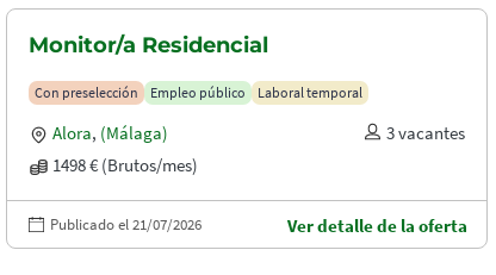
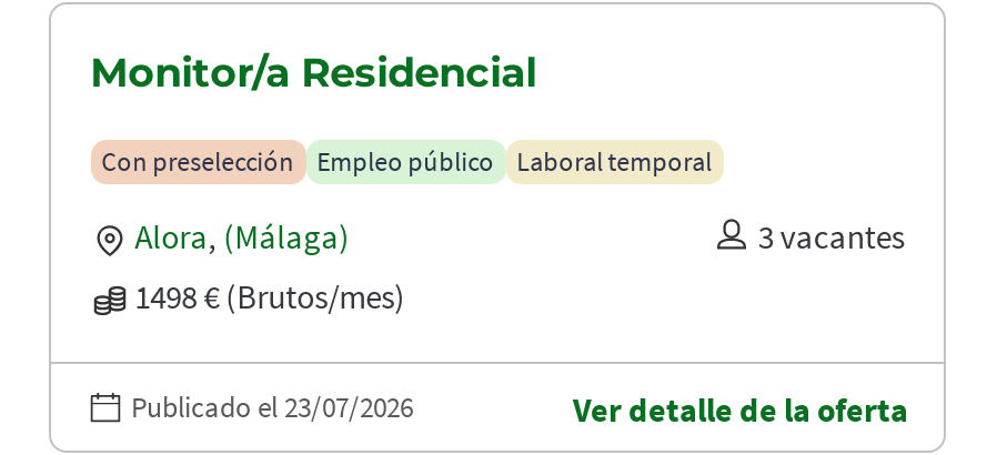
- Publicado el 21/07/2026
+ Publicado el 23/07/2026
